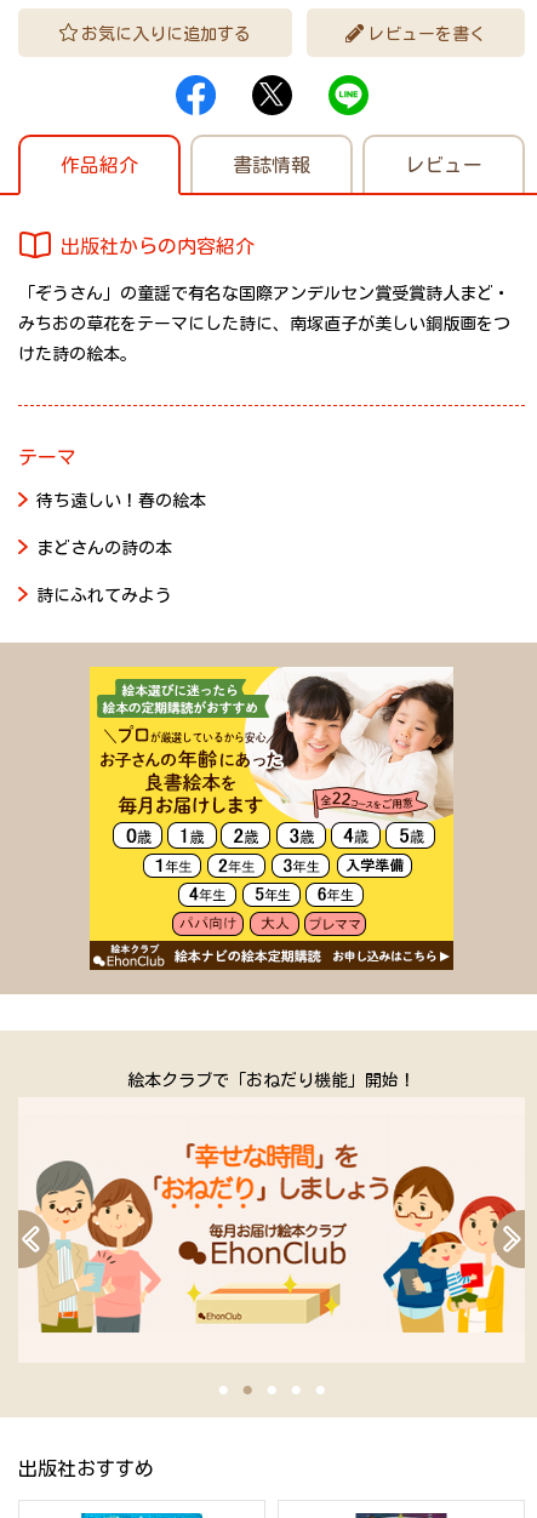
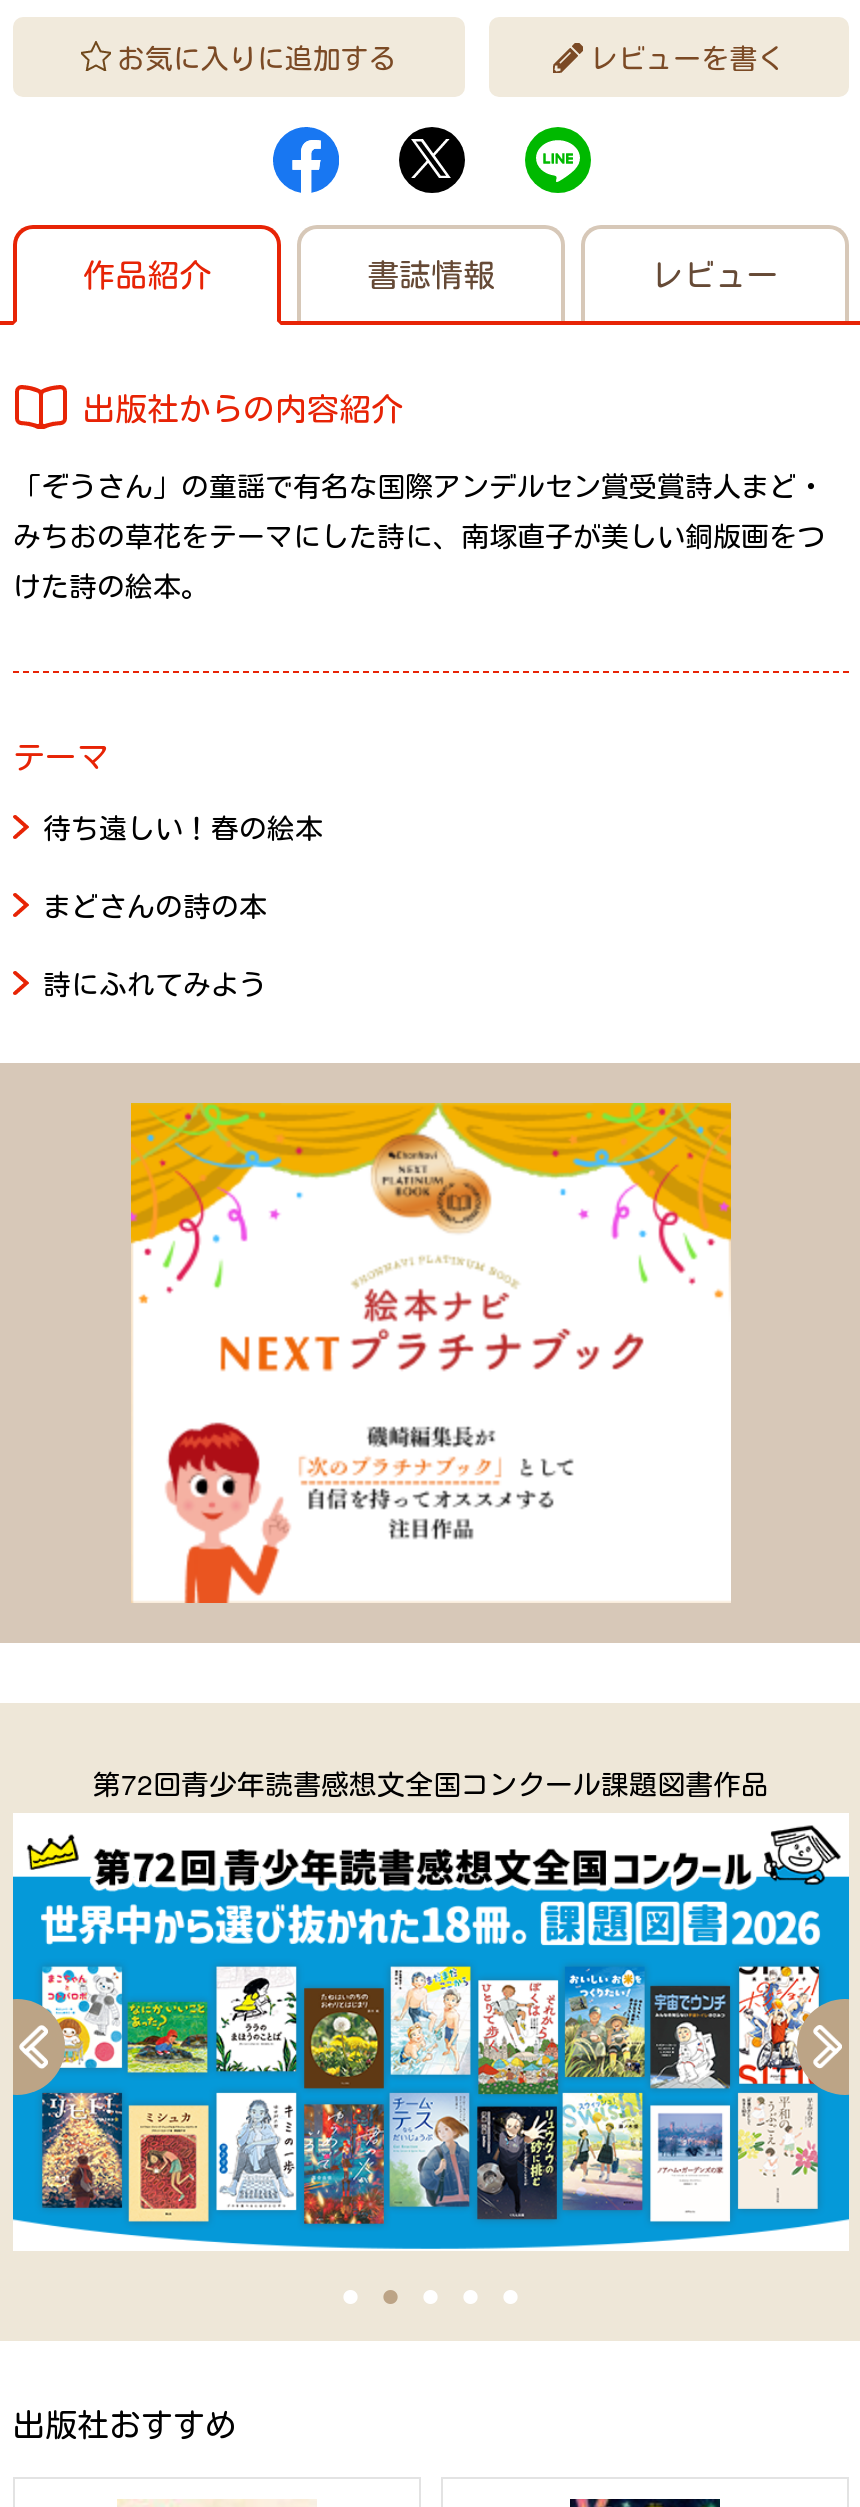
- [image]
+ [image]

- 絵本クラブで「おねだり機能」開始！
+ 第72回青少年読書感想文全国コンクール課題図書作品

- [image]
+ [image]
